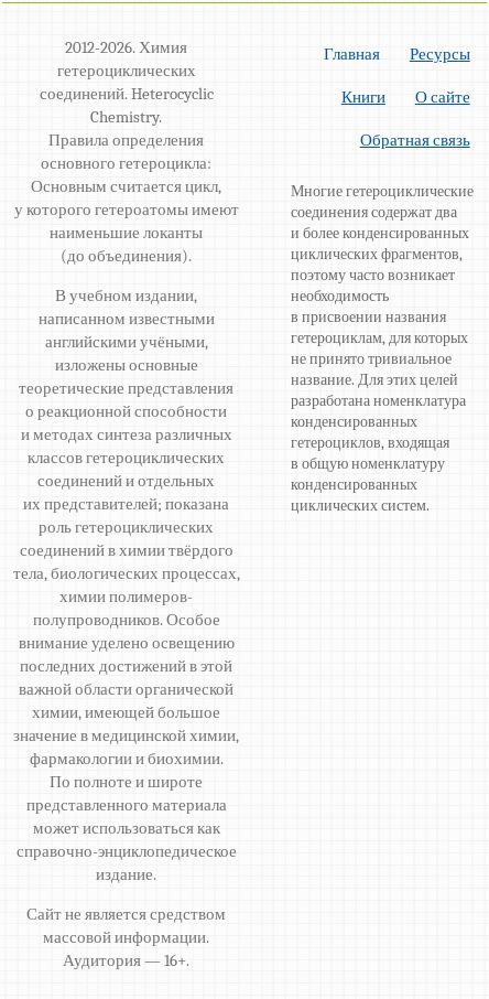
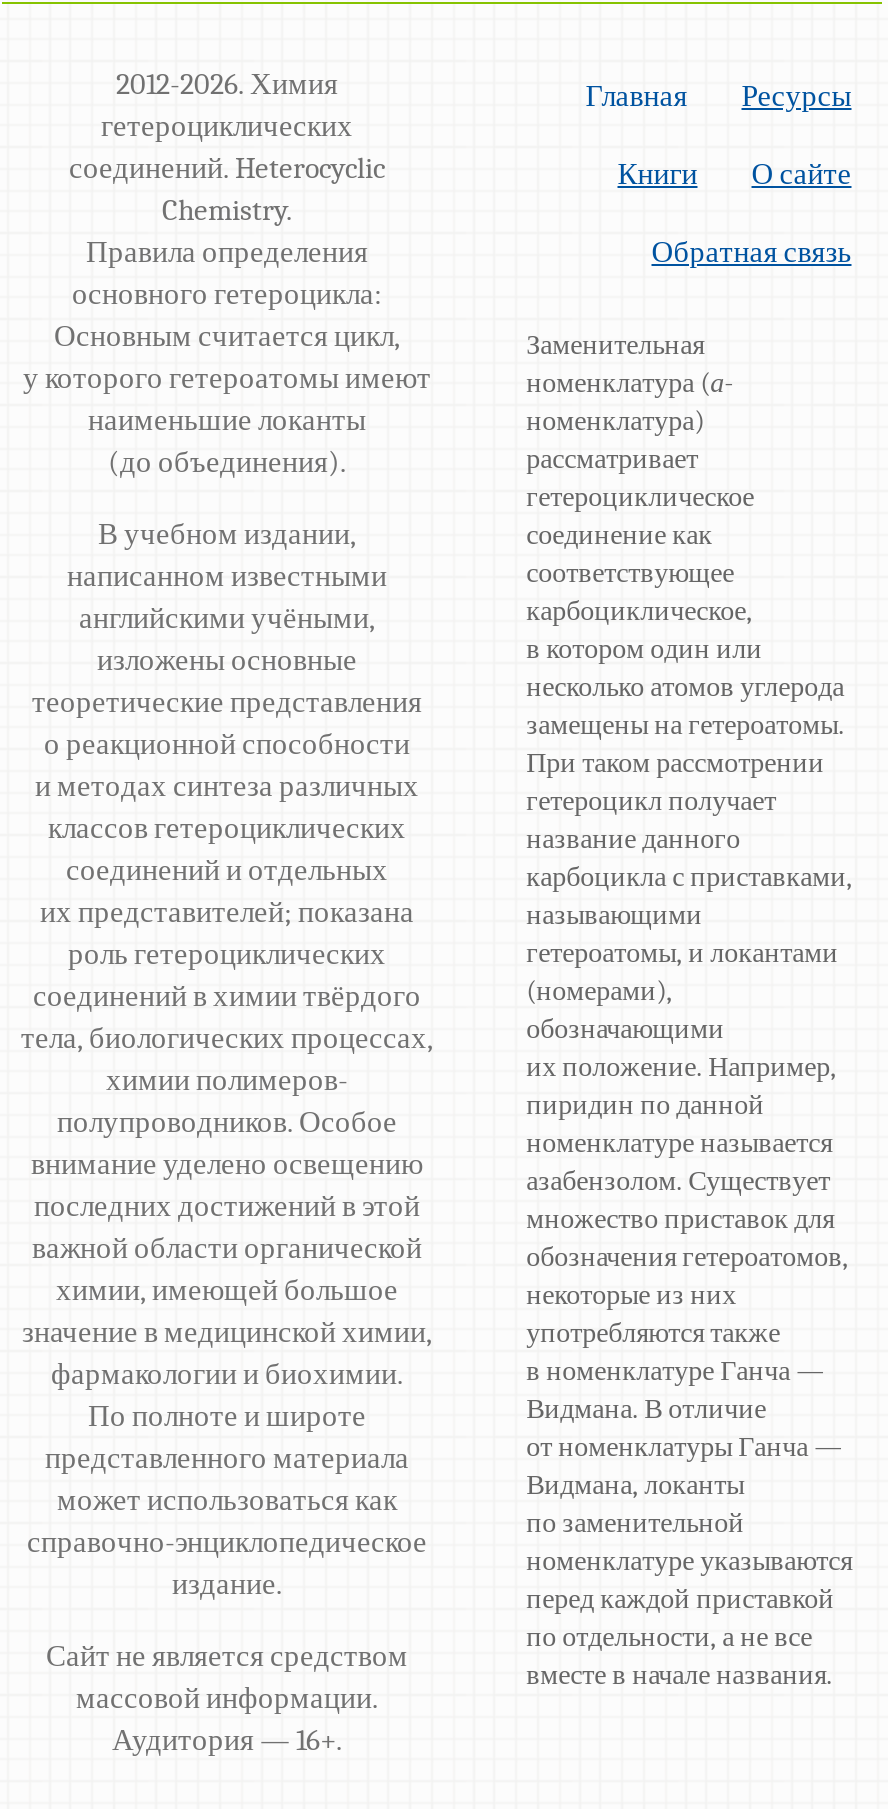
- Многие гетероциклические
- соединения содержат два
- и более конденсированных
- циклических фрагментов,
- поэтому часто возникает
- необходимость
- в присвоении названия
- гетероциклам, для которых
- не принято тривиальное
- название. Для этих целей
- разработана номенклатура
- конденсированных
- гетероциклов, входящая
- в общую номенклатуру
- конденсированных
- циклических систем.
+ Заменительная
+ номенклатура (а-
+ номенклатура)
+ рассматривает
+ гетероциклическое
+ соединение как
+ соответствующее
+ карбоциклическое,
+ в котором один или
+ несколько атомов углерода
+ замещены на гетероатомы.
+ При таком рассмотрении
+ гетероцикл получает
+ название данного
+ карбоцикла с приставками,
+ называющими
+ гетероатомы, и локантами
+ (номерами),
+ обозначающими
+ их положение. Например,
+ пиридин по данной
+ номенклатуре называется
+ азабензолом. Существует
+ множество приставок для
+ обозначения гетероатомов,
+ некоторые из них
+ употребляются также
+ в номенклатуре Ганча —
+ Видмана. В отличие
+ от номенклатуры Ганча —
+ Видмана, локанты
+ по заменительной
+ номенклатуре указываются
+ перед каждой приставкой
+ по отдельности, а не все
+ вместе в начале названия.
